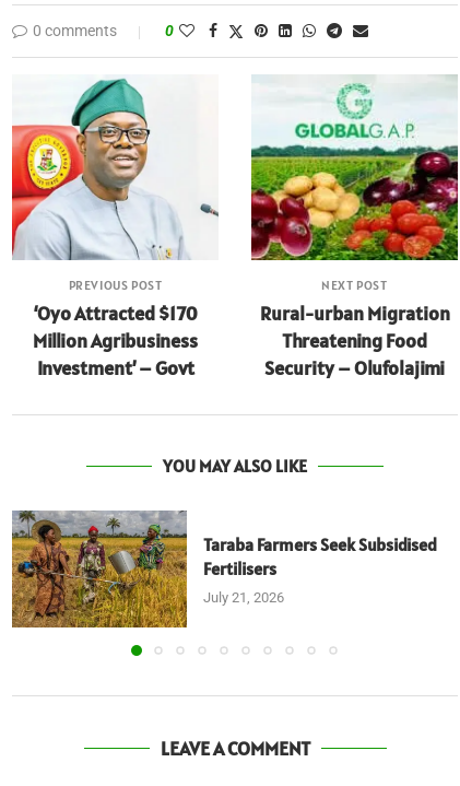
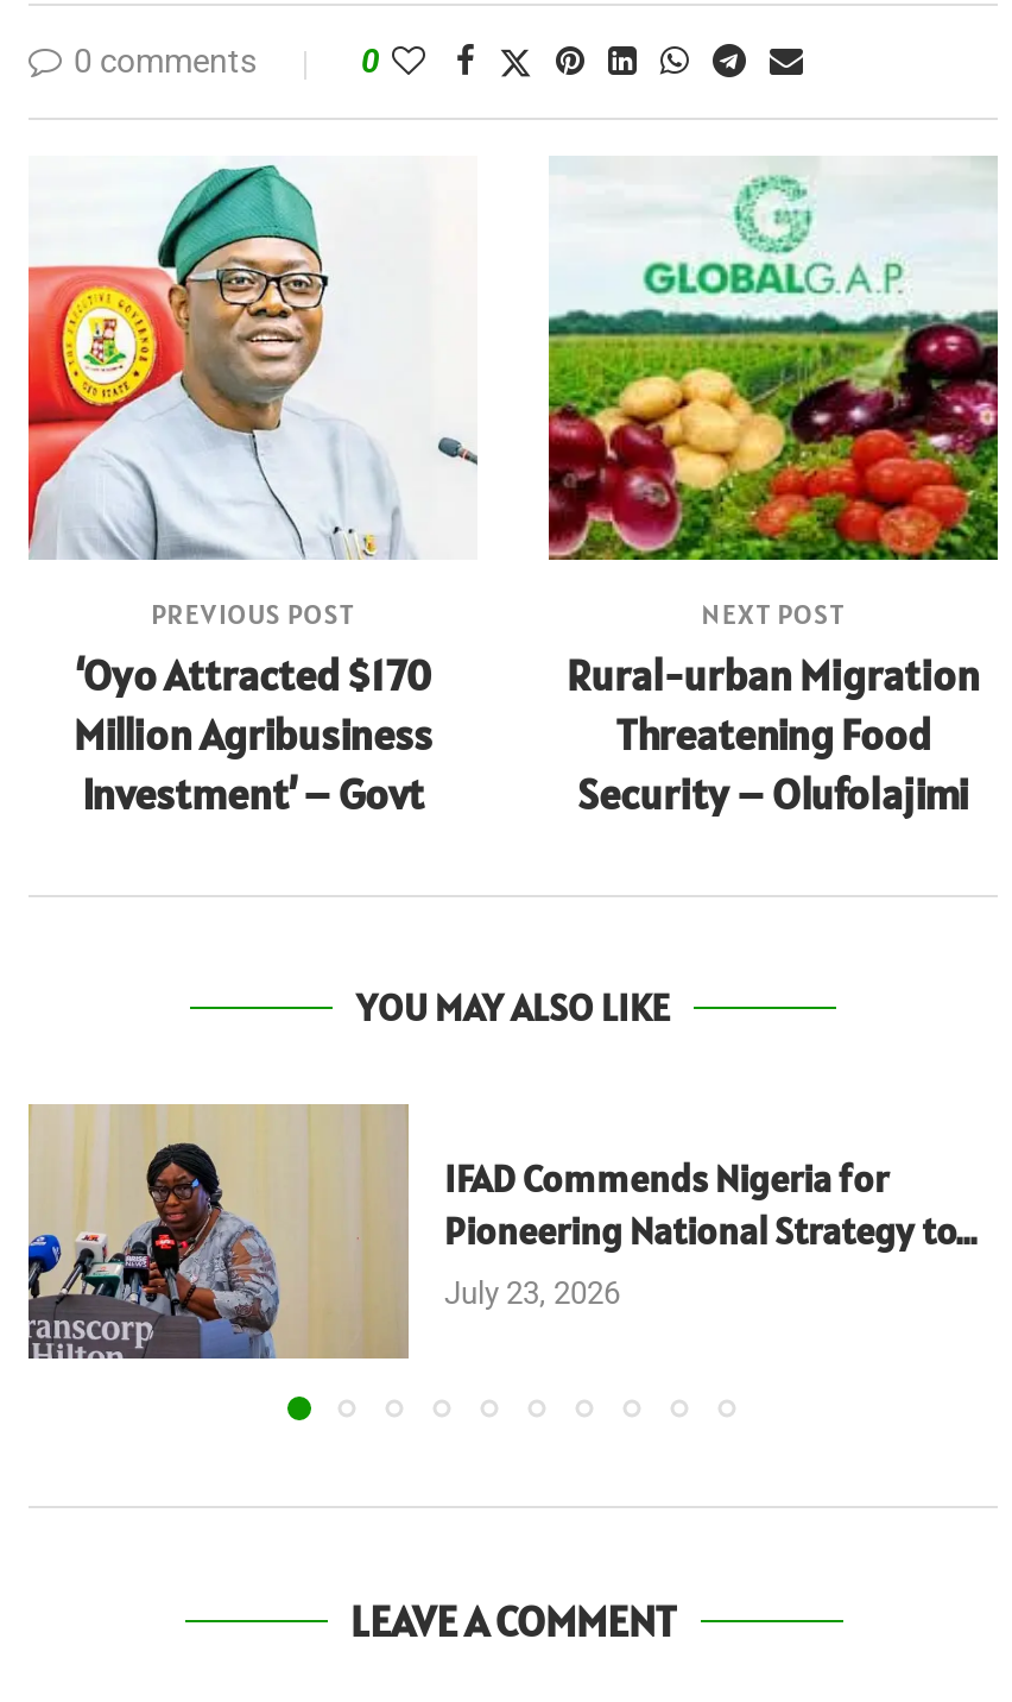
- [image]
- Taraba Farmers Seek Subsidised
- Fertilisers
- July 21, 2026
+ [image]
+ IFAD Commends Nigeria for
+ Pioneering National Strategy to...
+ July 23, 2026
